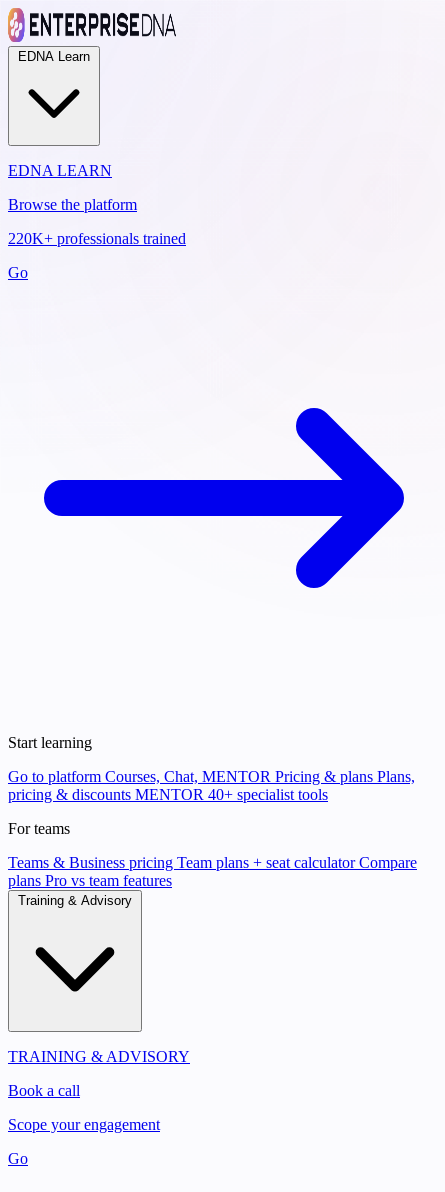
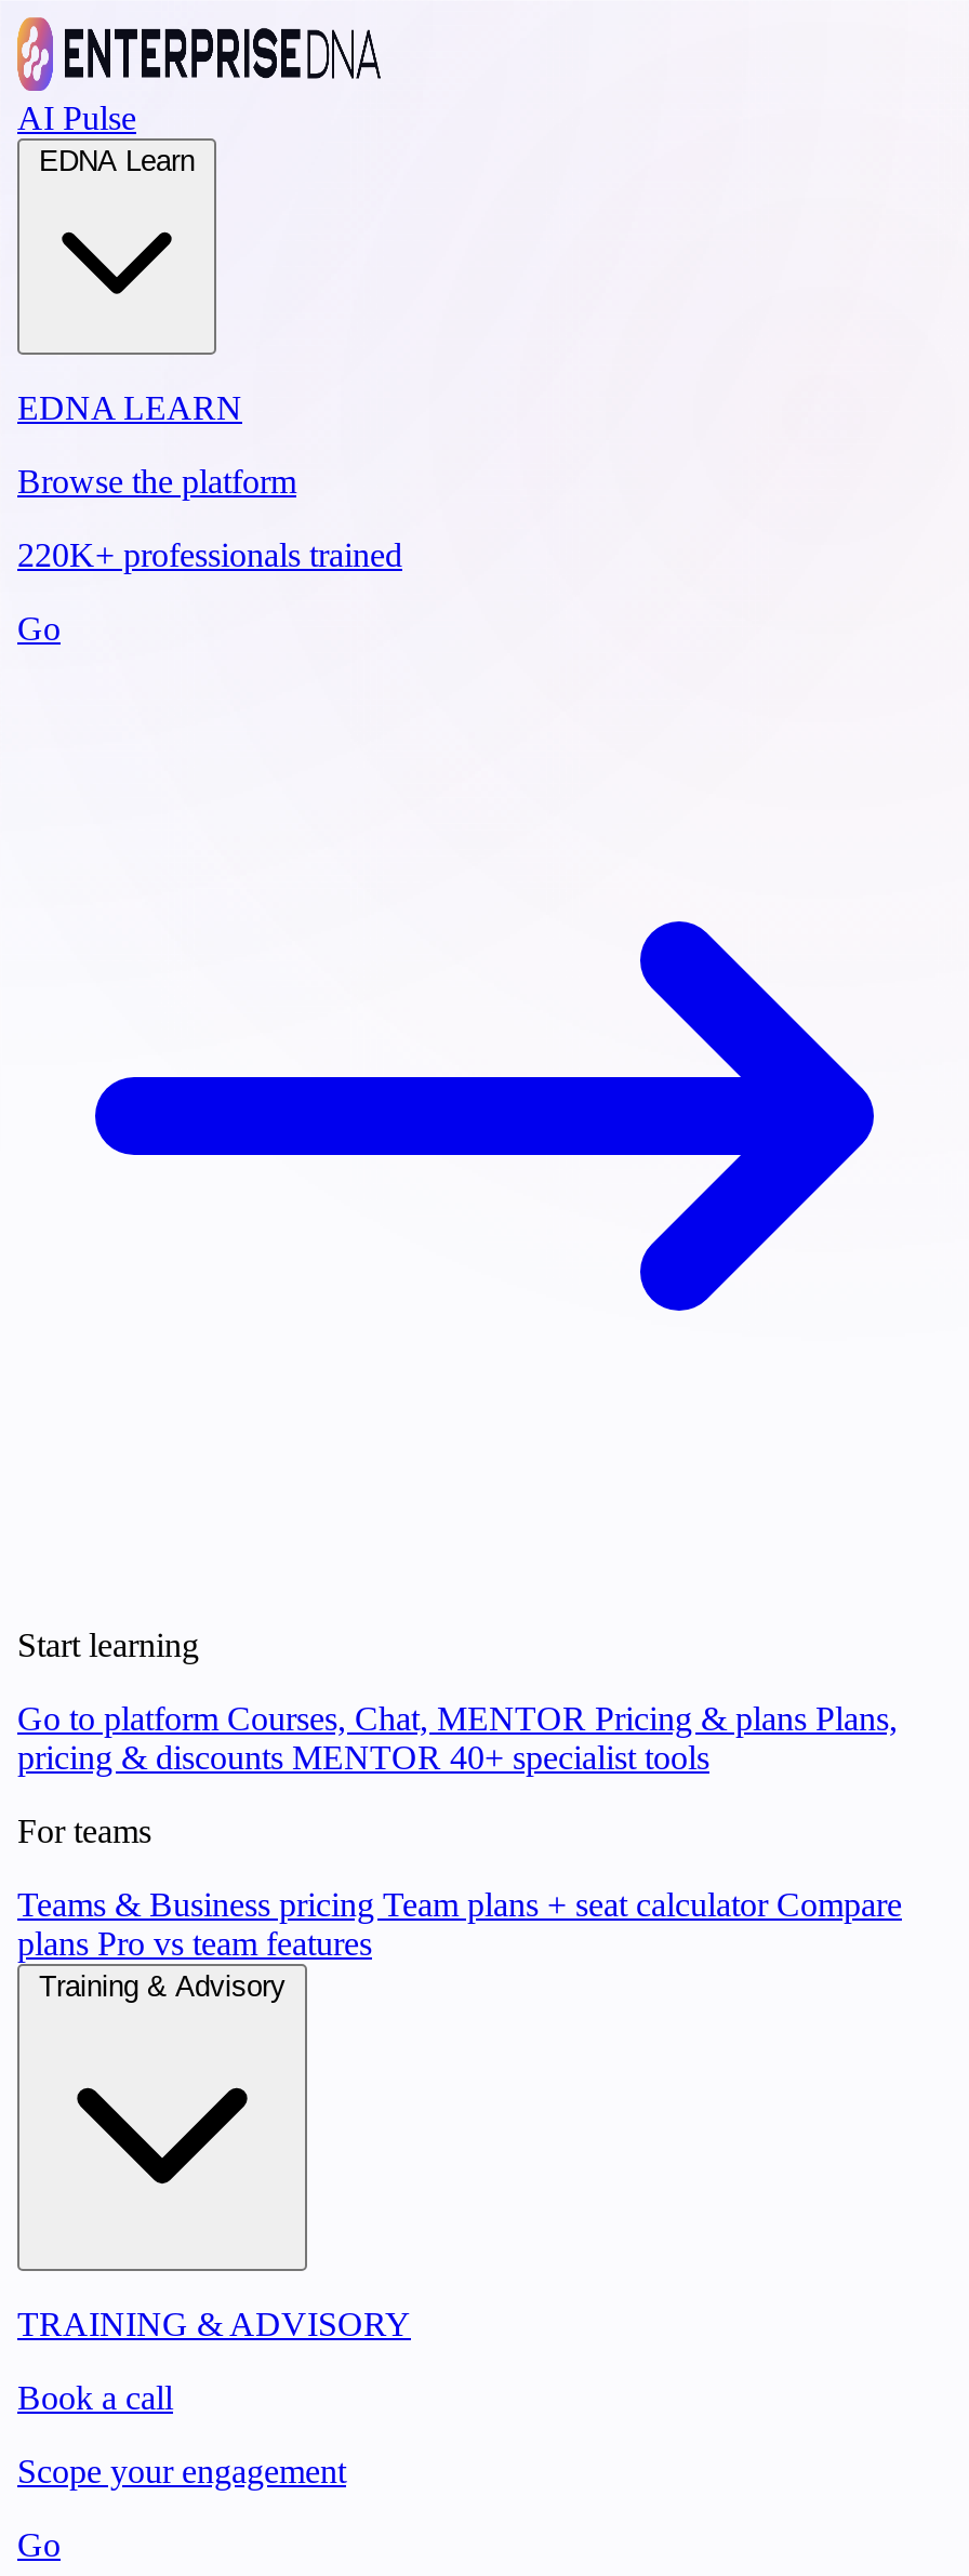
+ AI Pulse
